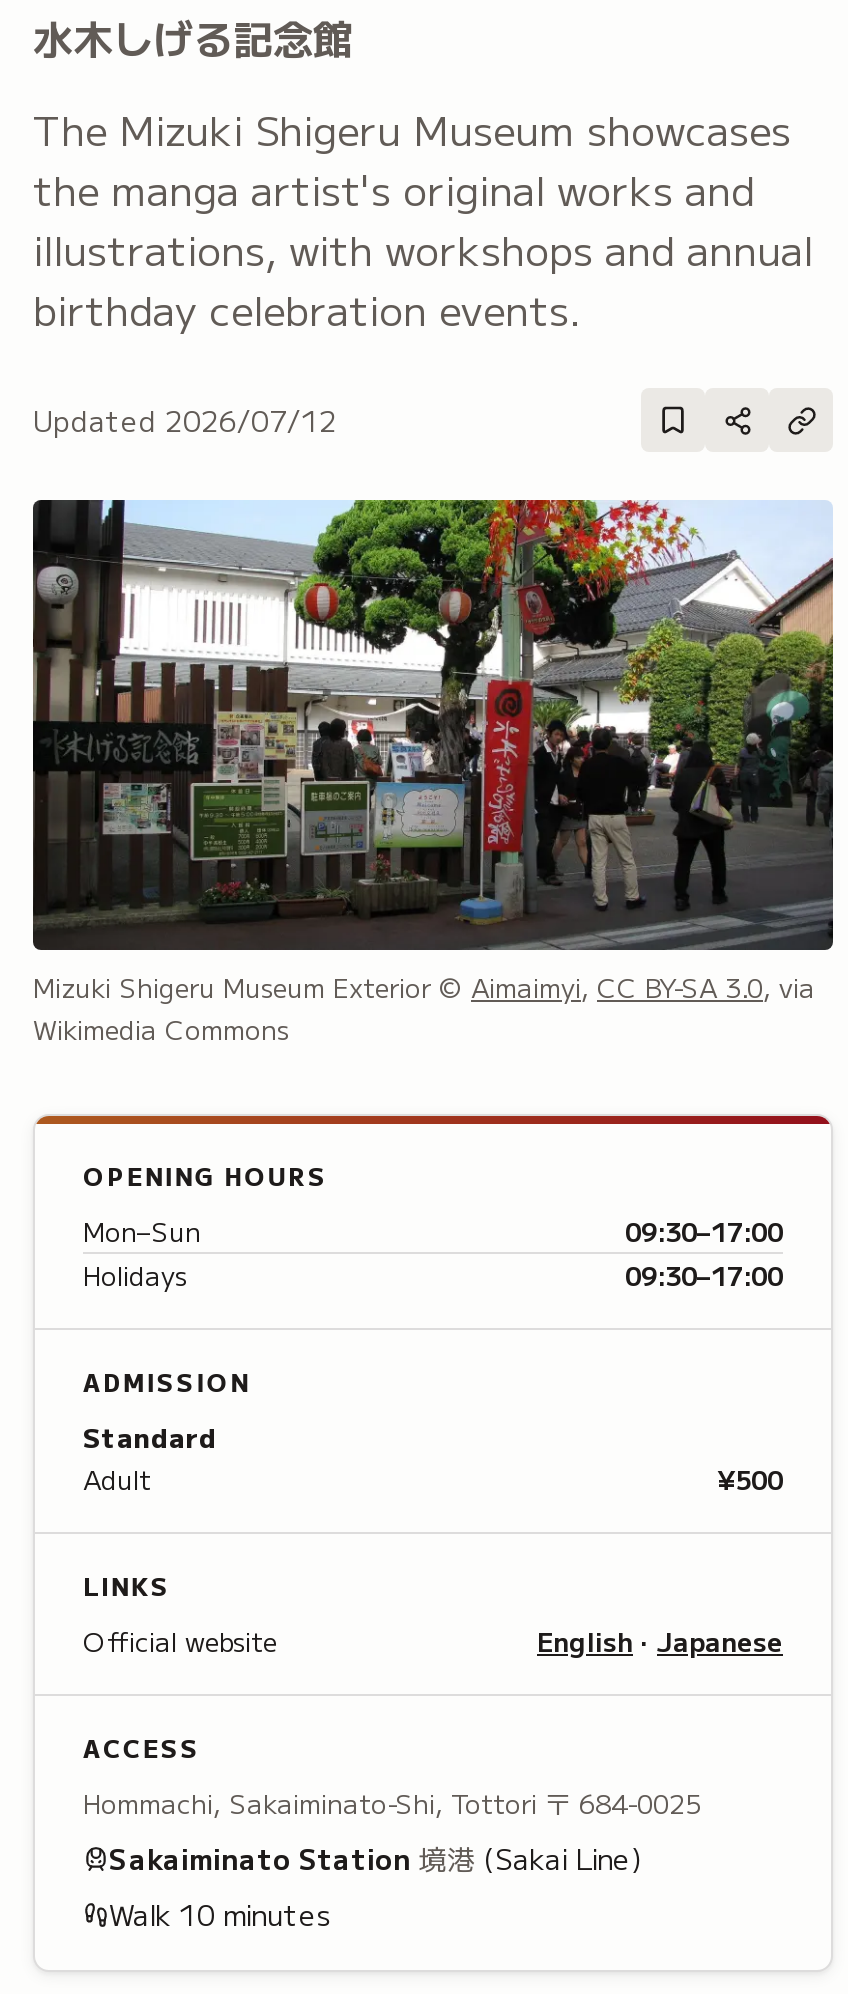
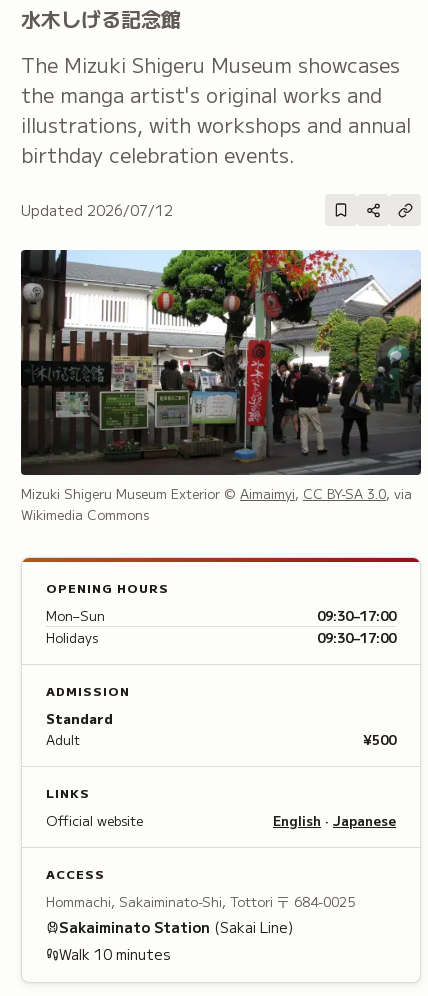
- Sakaiminato Station 境港(Sakai Line)
+ Sakaiminato Station (Sakai Line)
